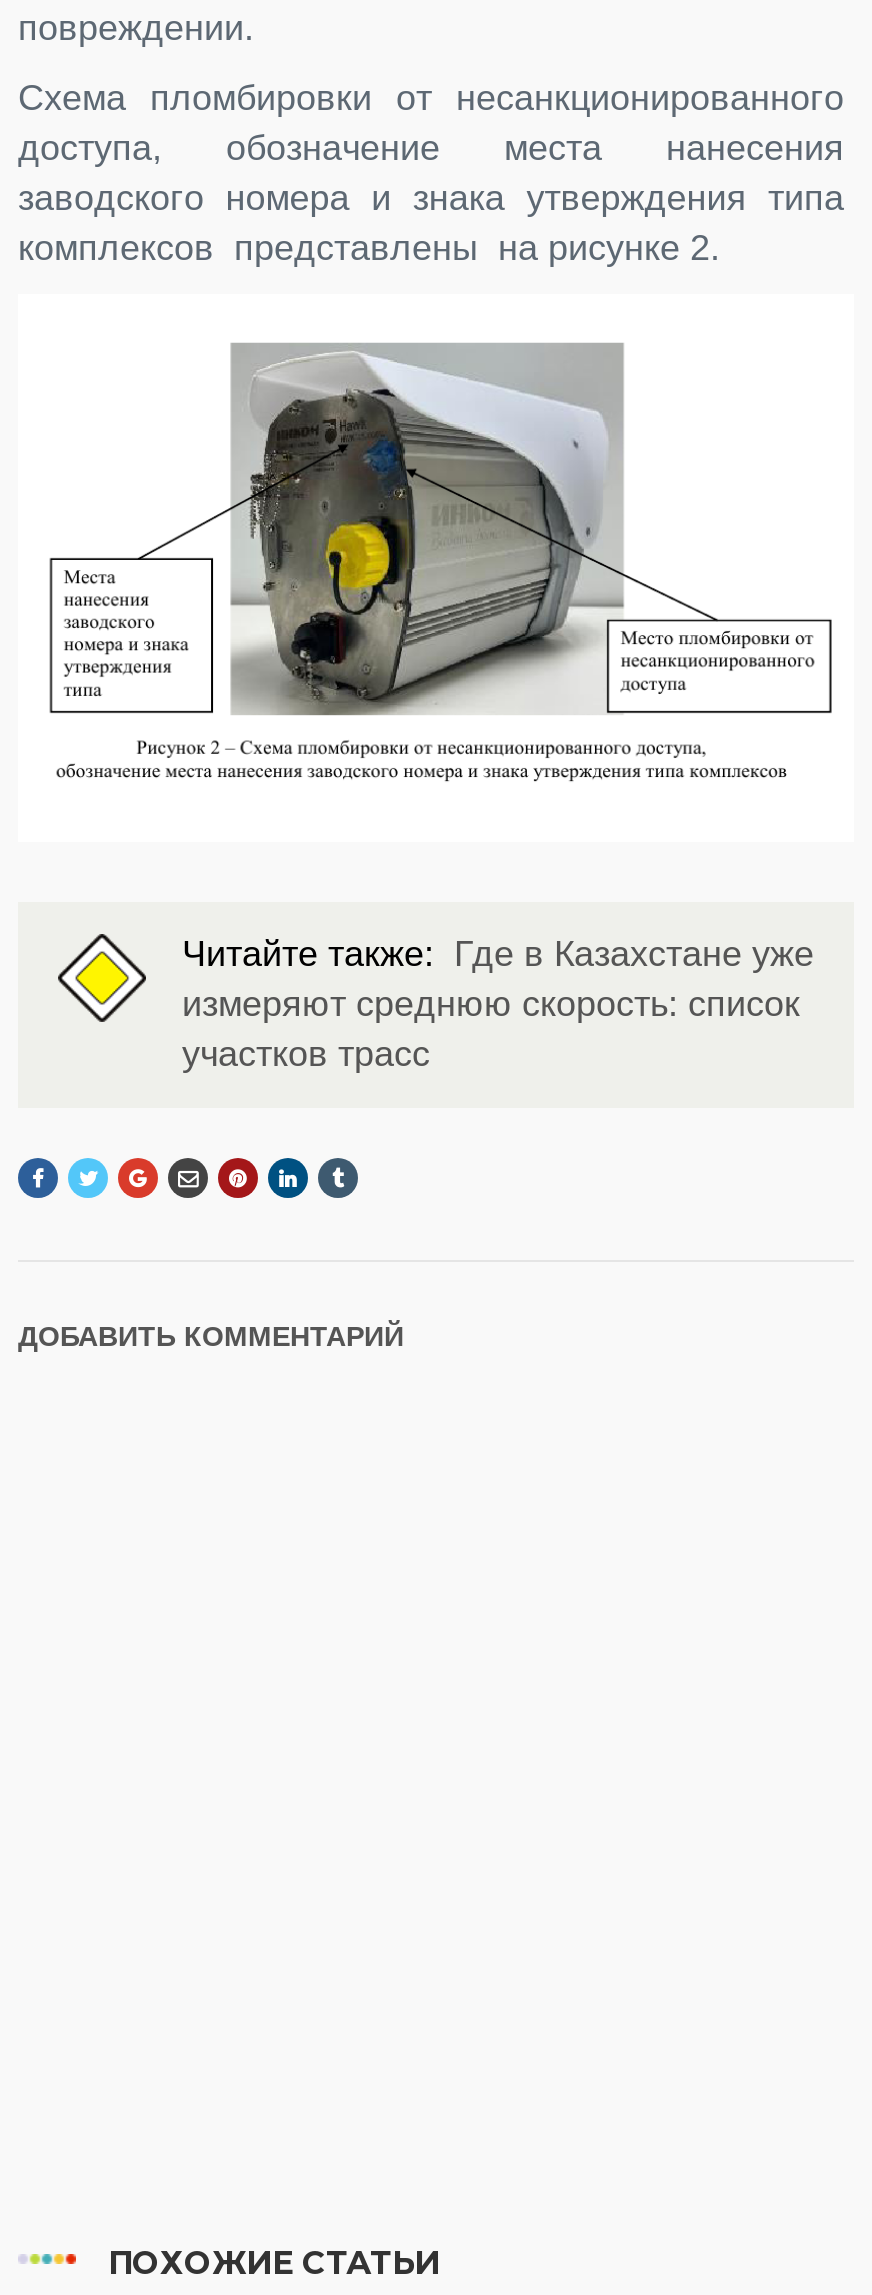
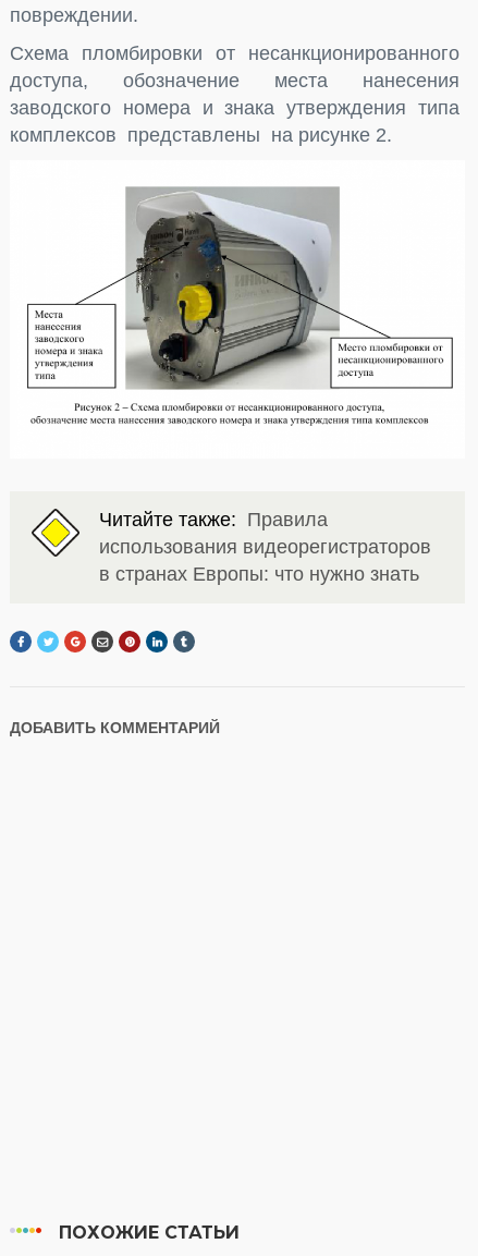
- Читайте также: Где в Казахстане уже
- измеряют среднюю скорость: список
- участков трасс
+ Читайте также: Правила
+ использования видеорегистраторов
+ в странах Европы: что нужно знать
